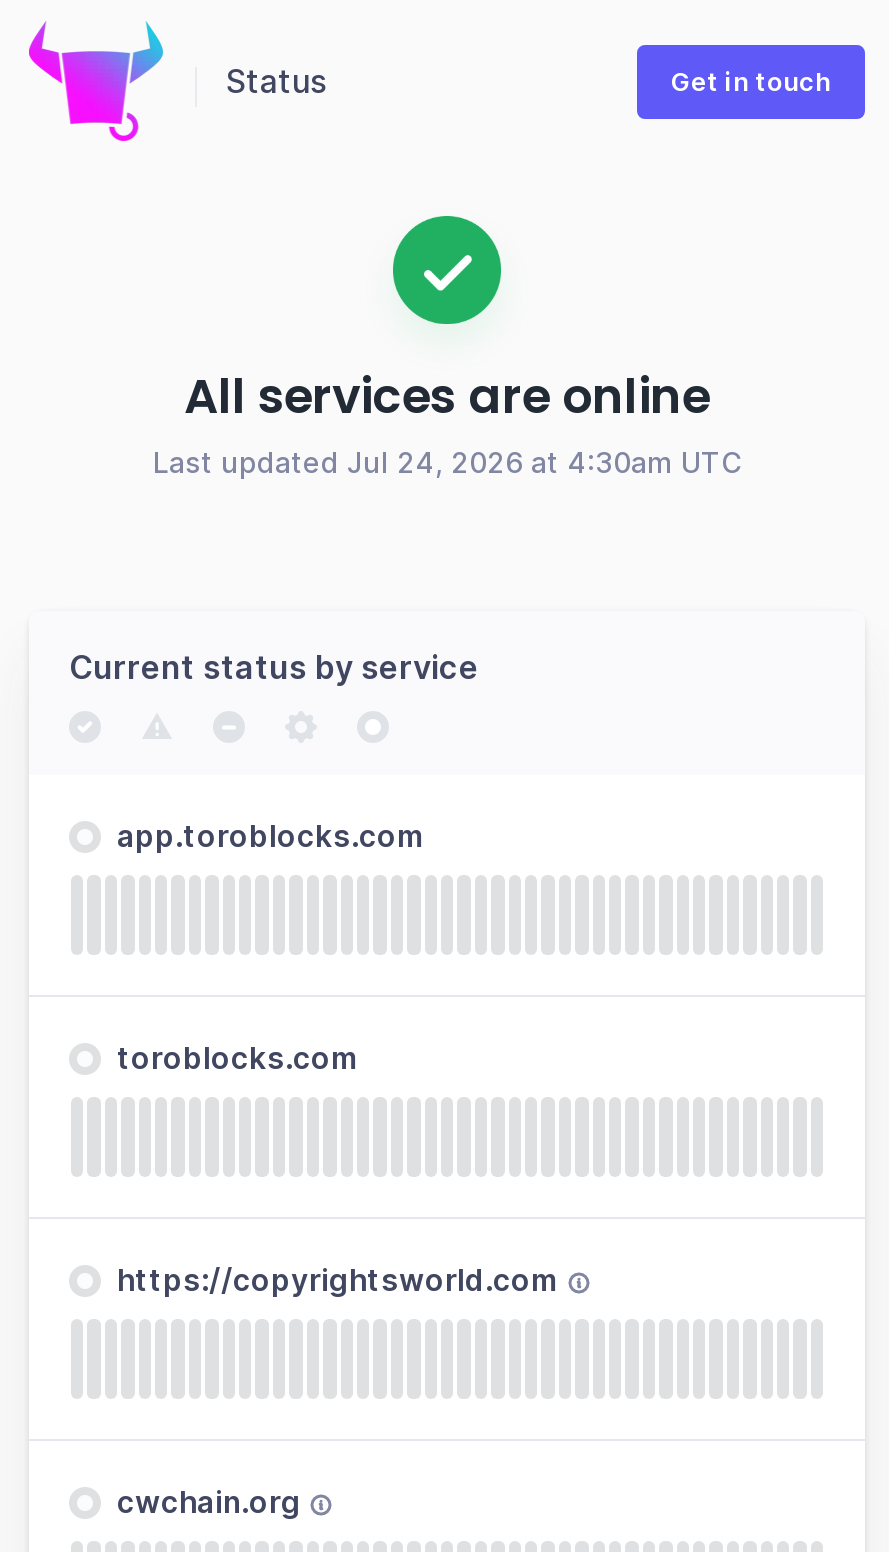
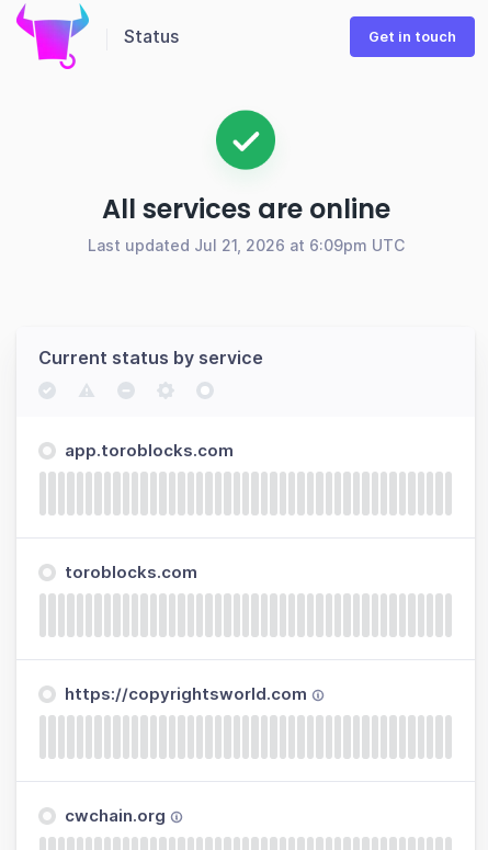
- Last updated Jul 24, 2026 at 4:30am UTC
+ Last updated Jul 21, 2026 at 6:09pm UTC
